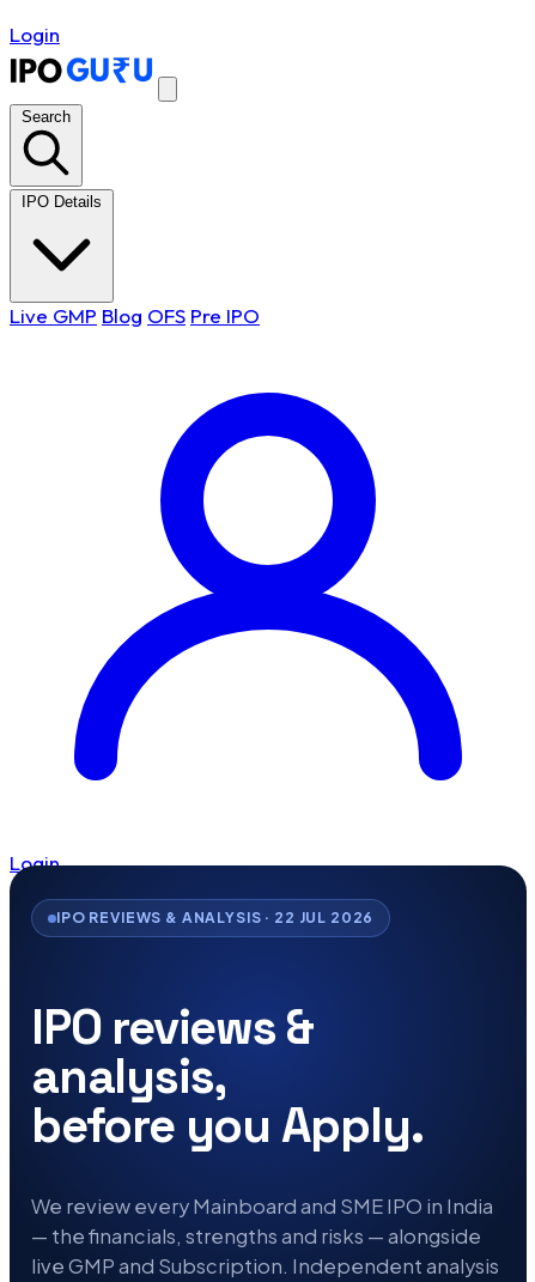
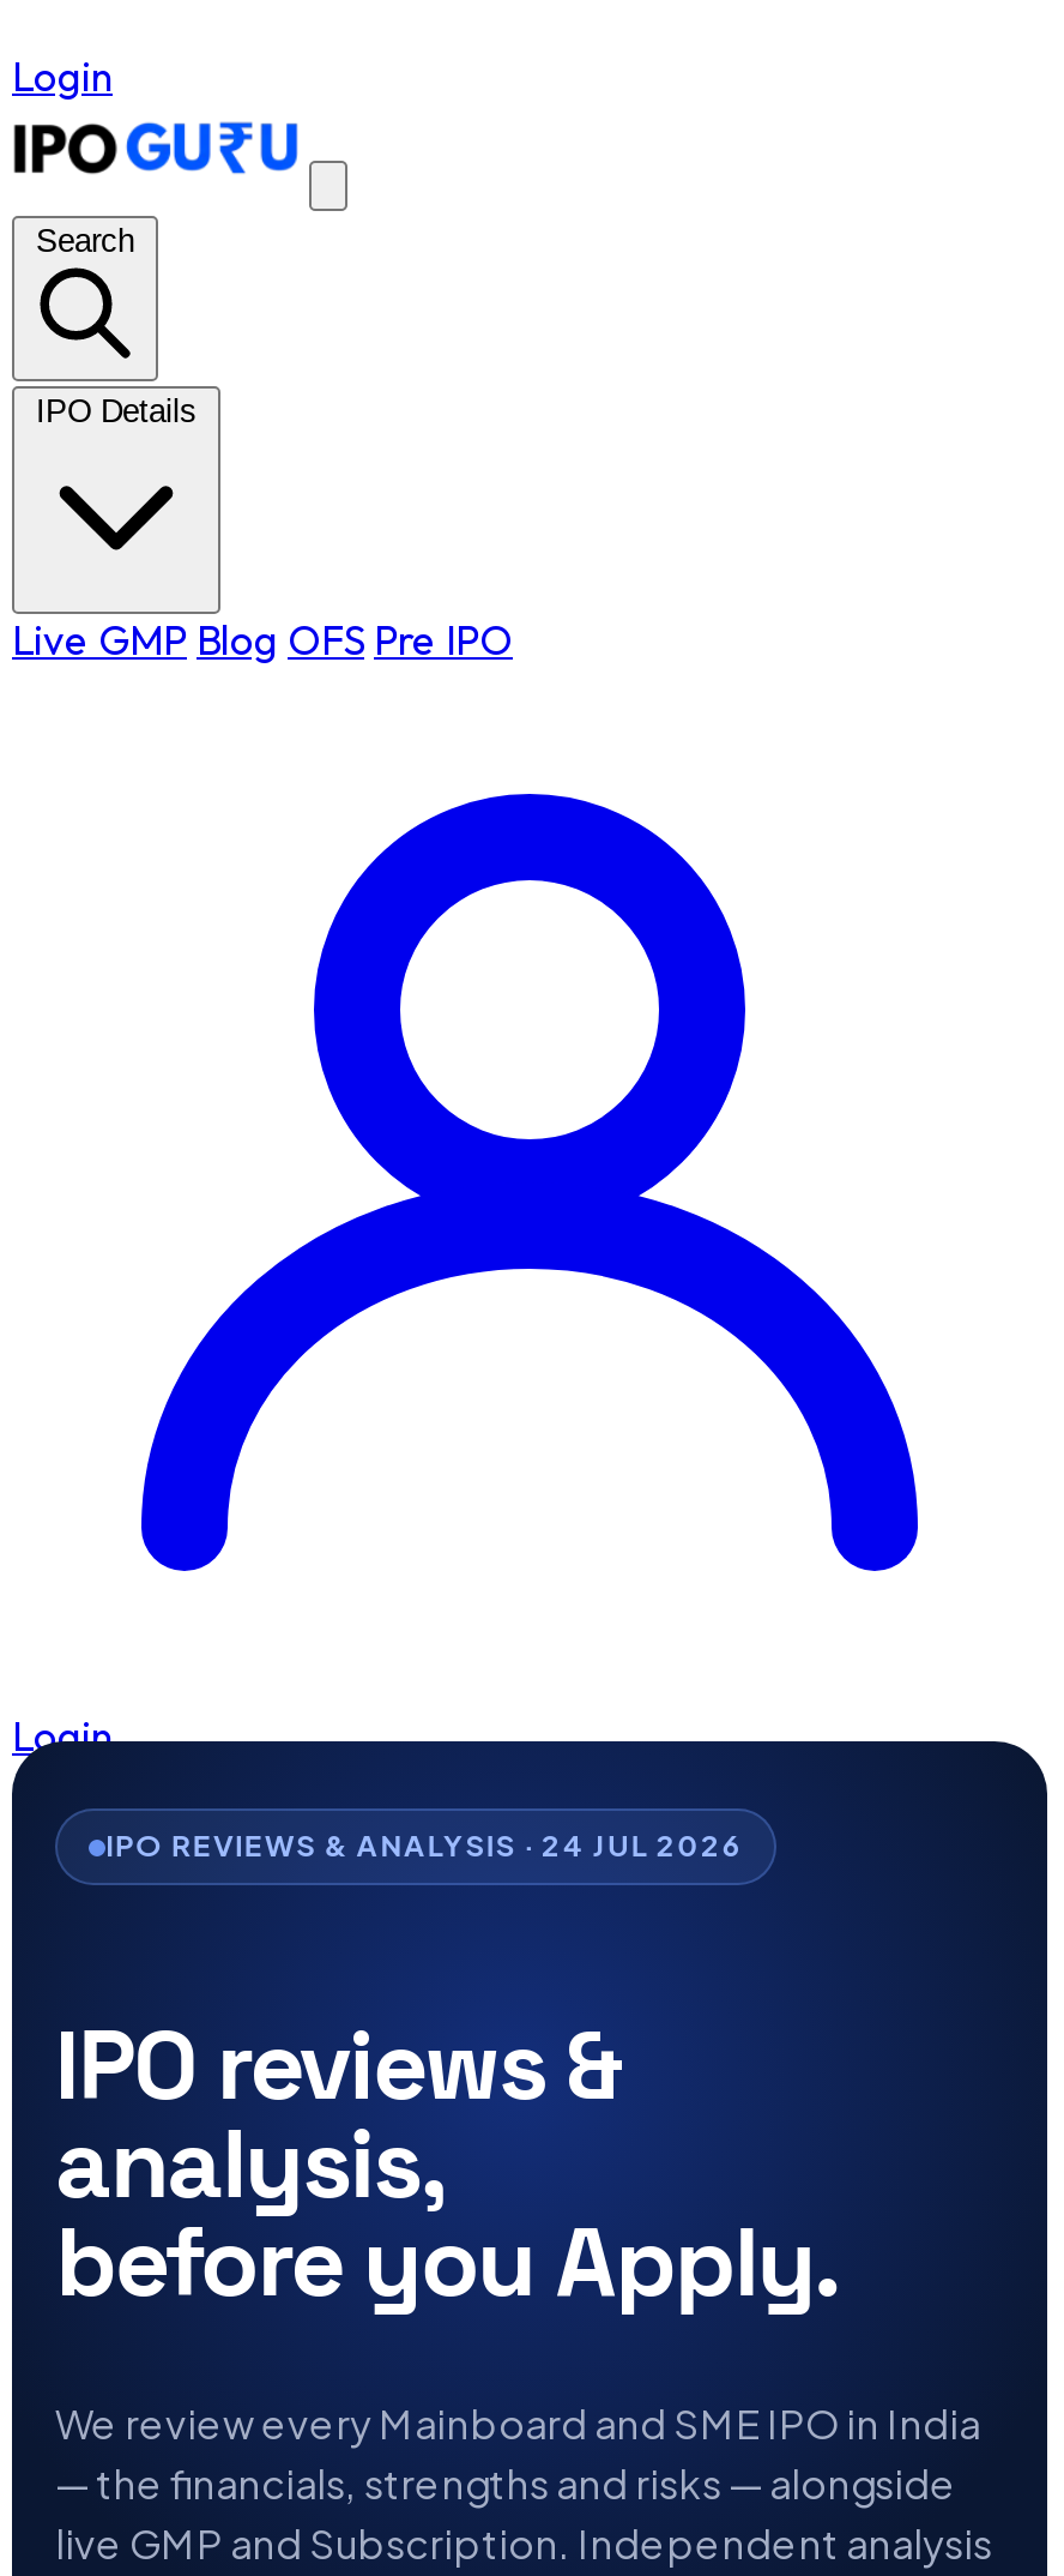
- IPO REVIEWS & ANALYSIS · 22 JUL 2026
+ IPO REVIEWS & ANALYSIS · 24 JUL 2026
